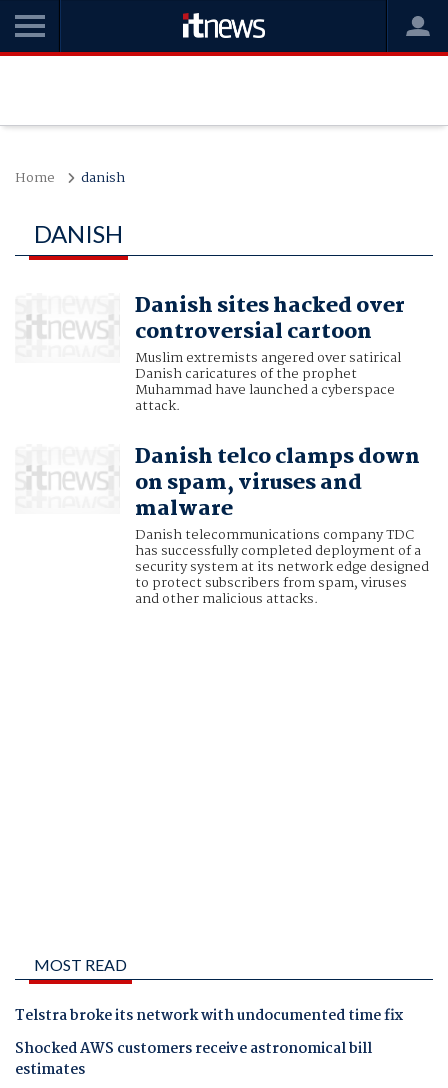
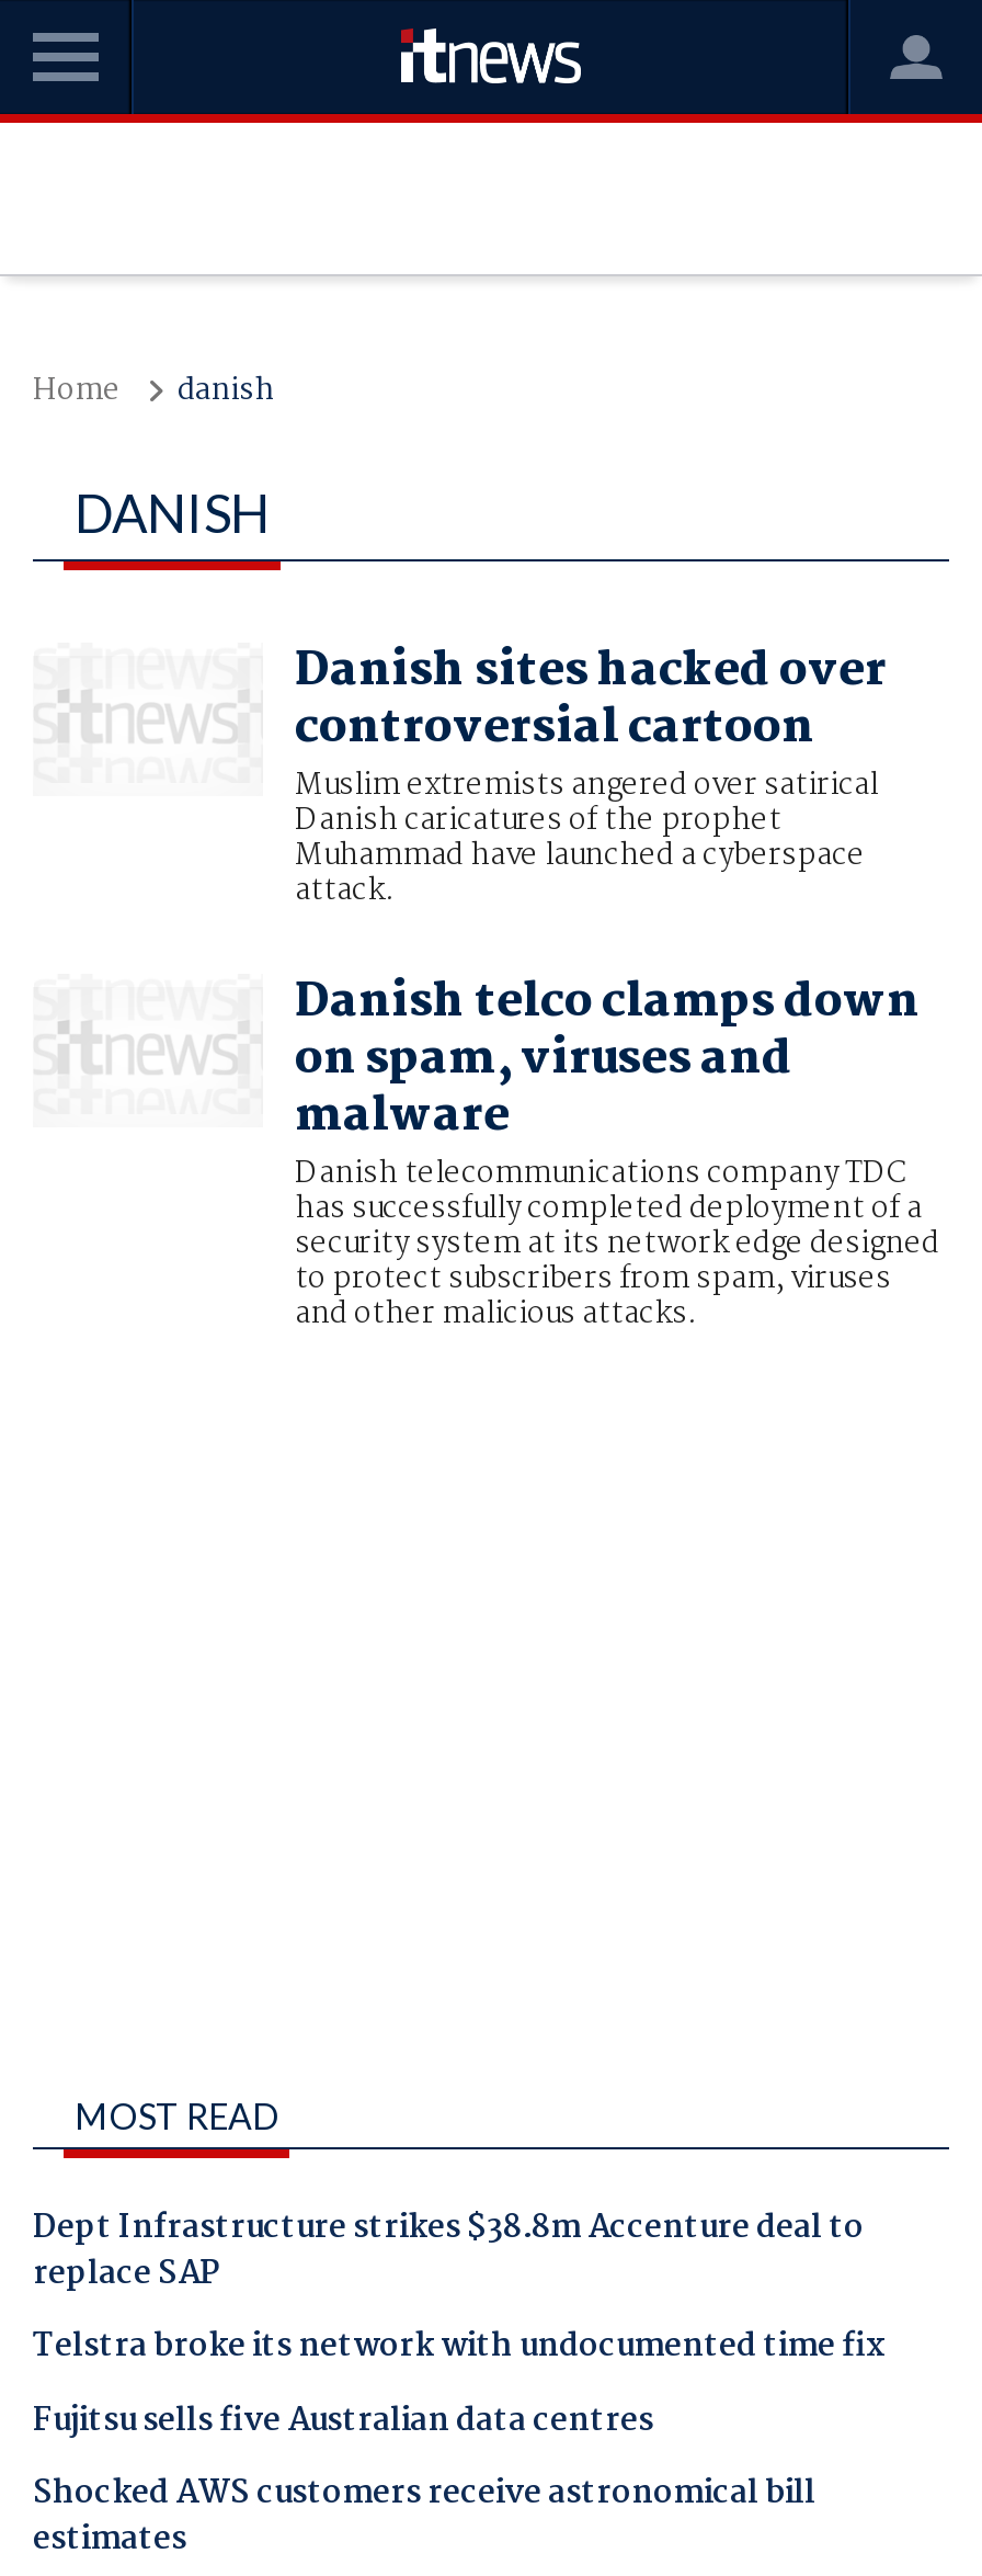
+ Dept Infrastructure strikes $38.8m Accenture deal to
+ replace SAP

+ Fujitsu sells five Australian data centres
